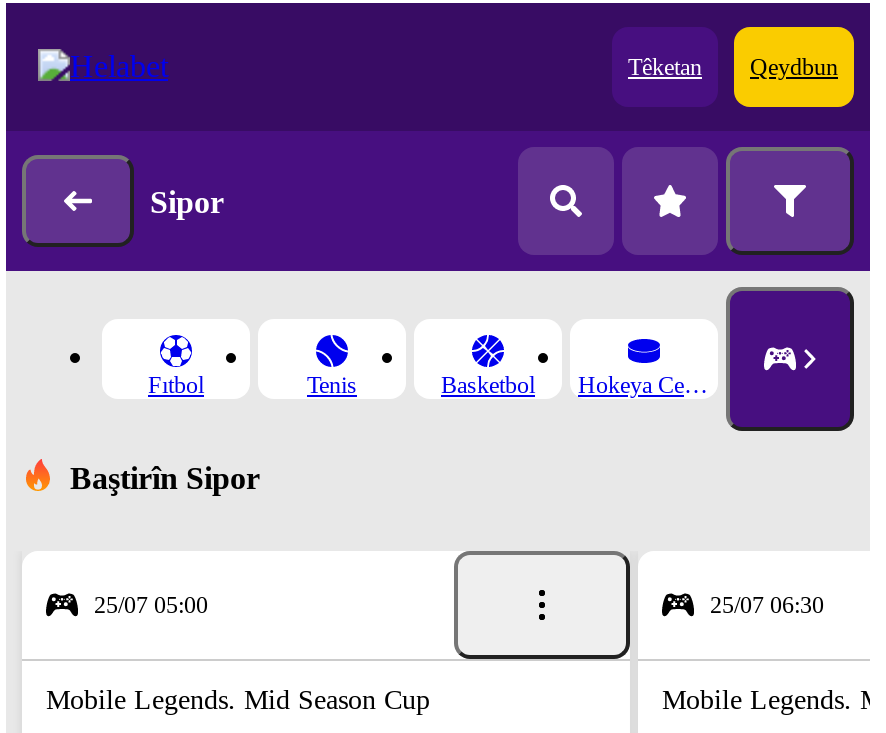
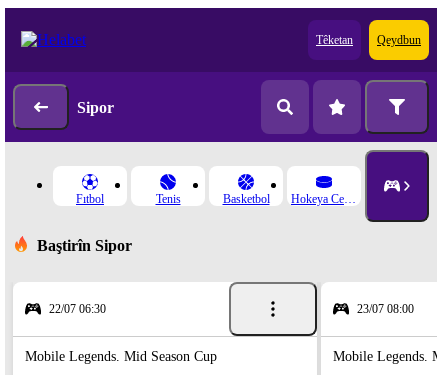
- 25/07 05:00
+ 22/07 06:30

- 25/07 06:30
+ 23/07 08:00
